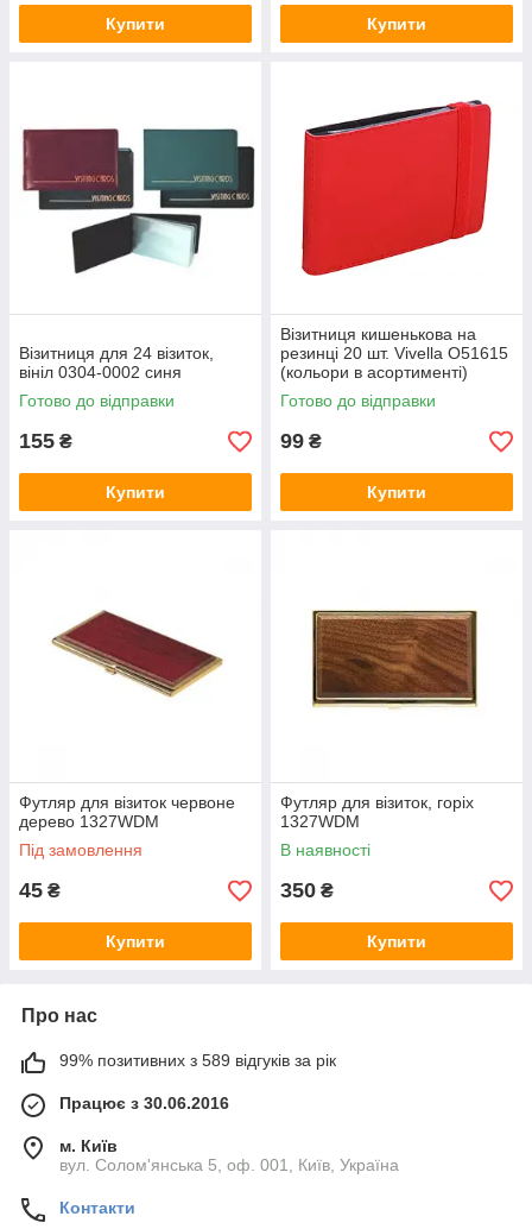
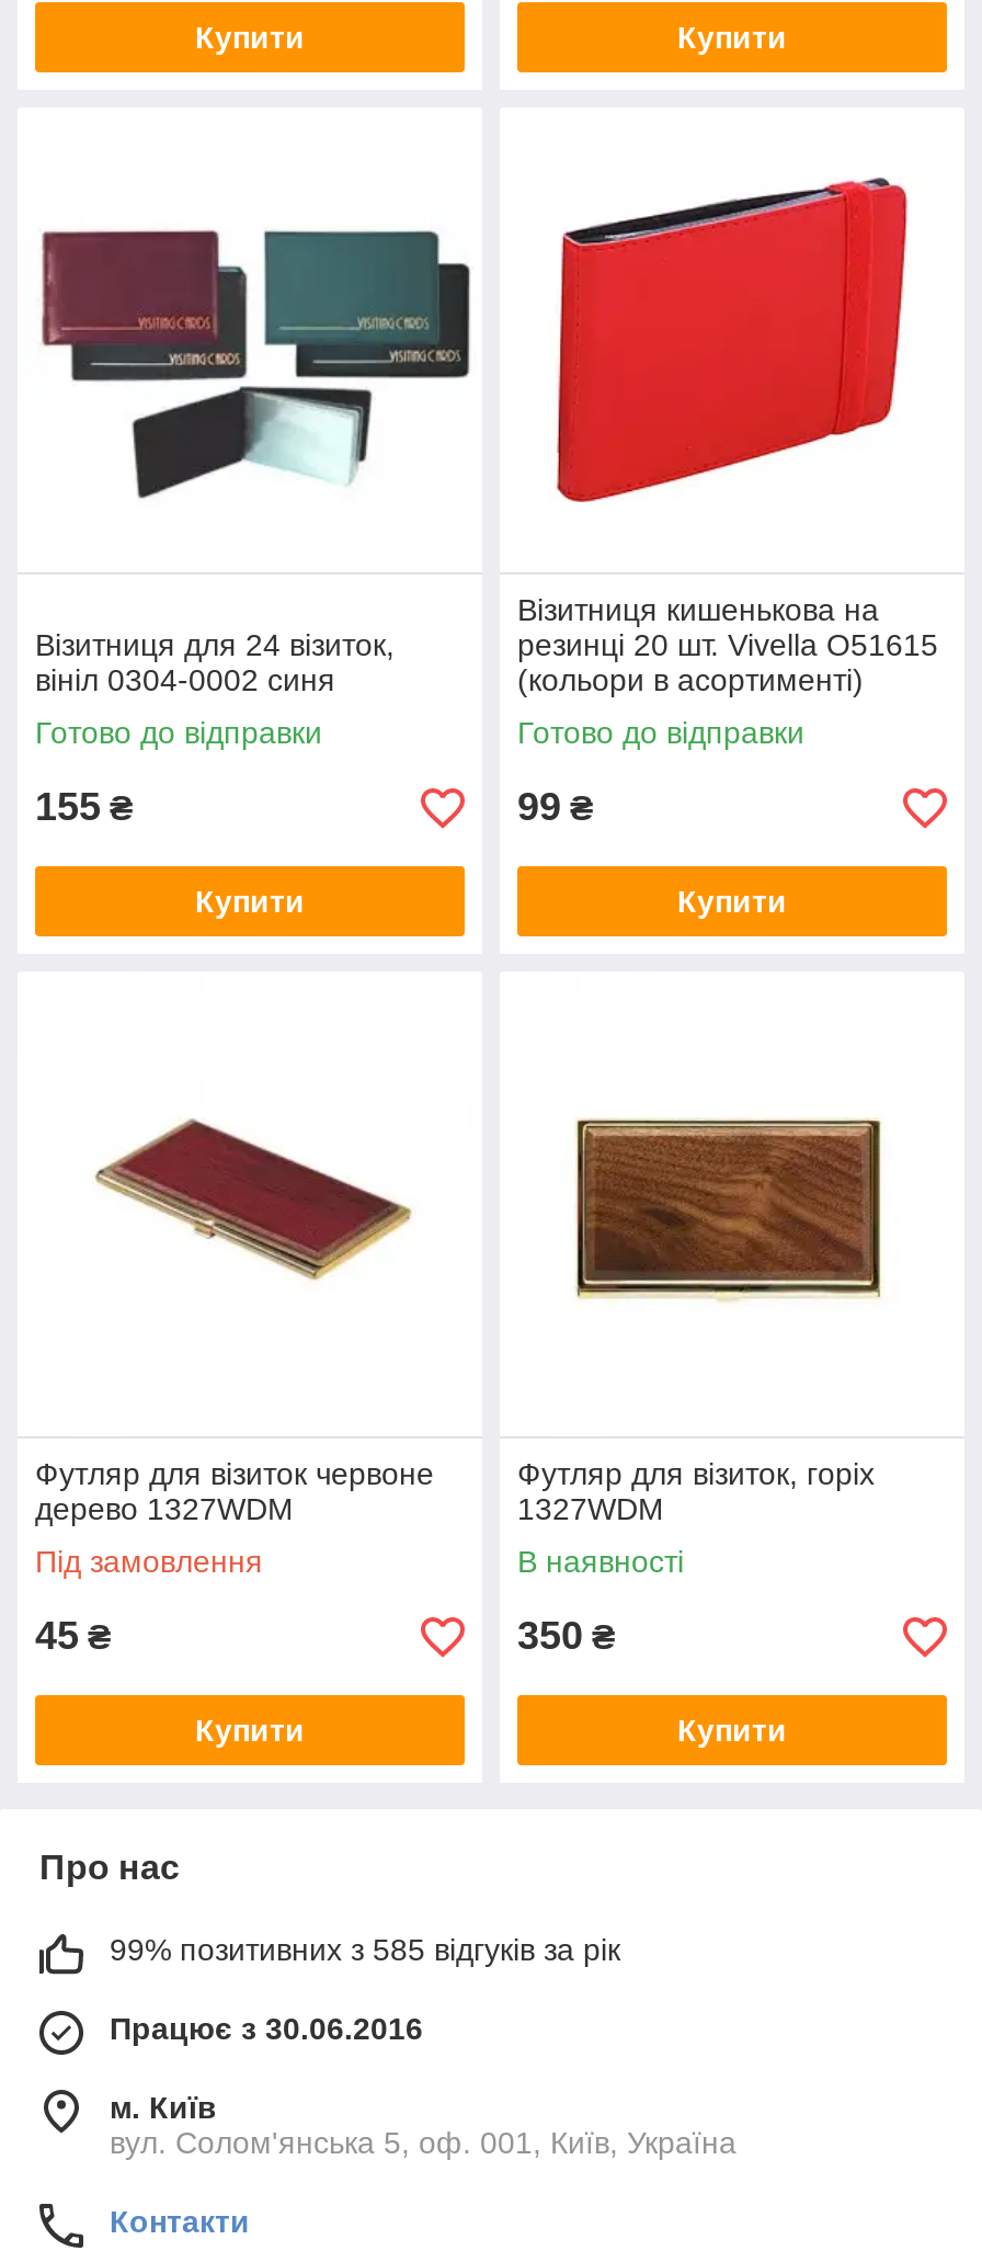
- 99% позитивних з 589 відгуків за рік
+ 99% позитивних з 585 відгуків за рік
